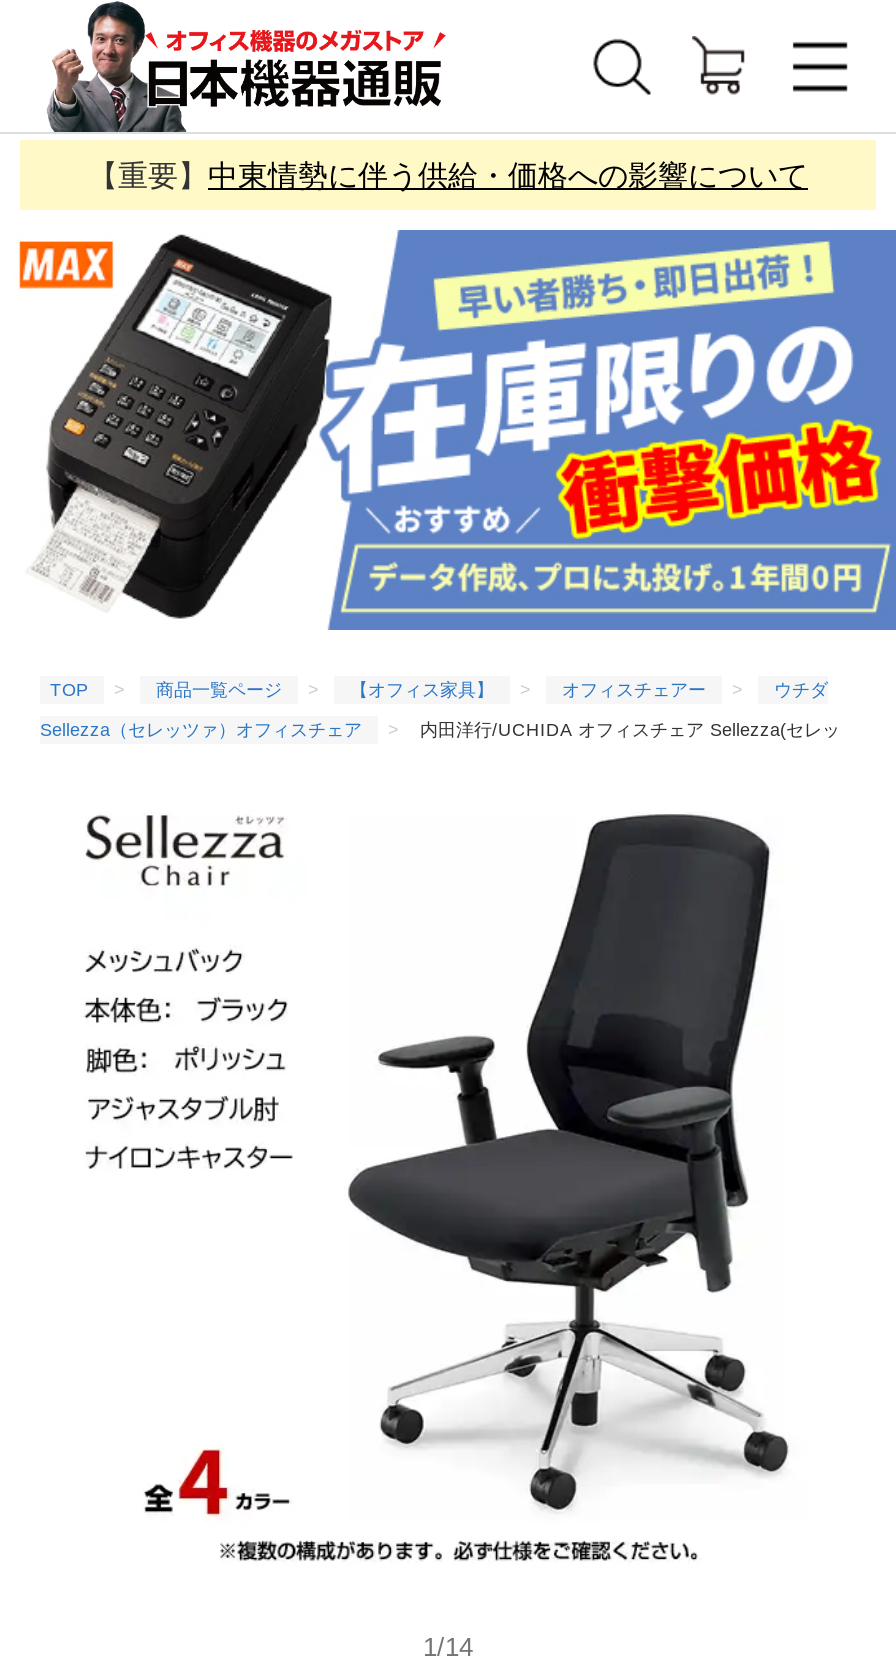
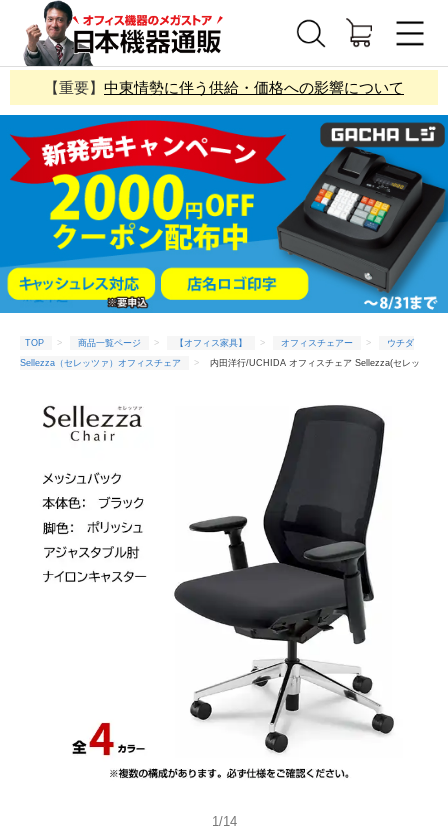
- [image]
+ [image]
